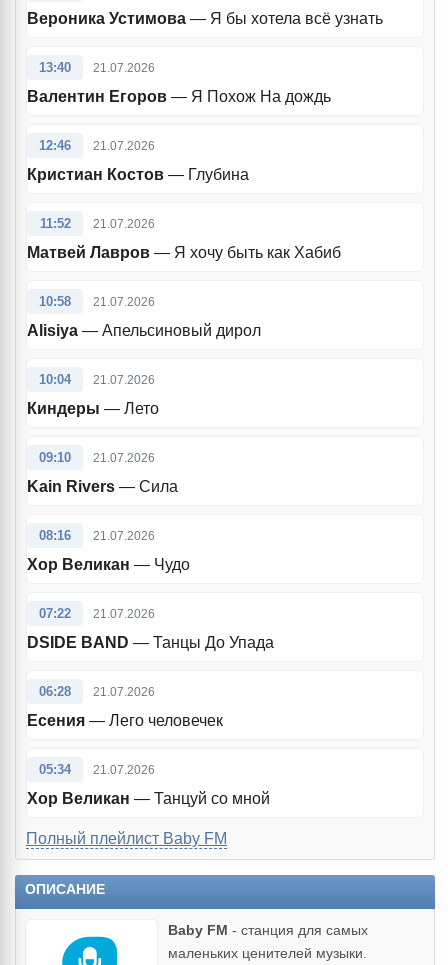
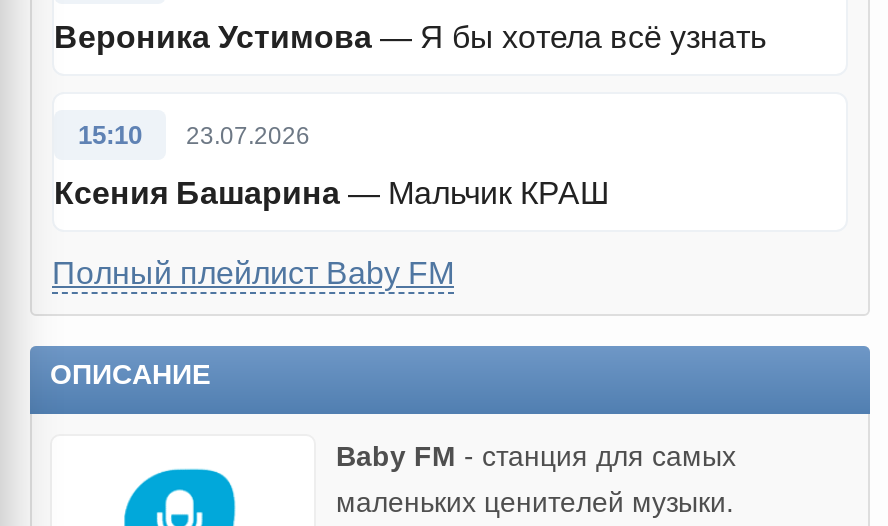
- 13:40
- 21.07.2026
- Валентин Егоров — Я Похож На дождь
- 12:46
- 21.07.2026
- Кристиан Костов — Глубина
- 11:52
- 21.07.2026
- Матвей Лавров — Я хочу быть как Хабиб
- 10:58
- 21.07.2026
- Alisiya — Апельсиновый дирол
- 10:04
- 21.07.2026
- Киндеры — Лето
- 09:10
- 21.07.2026
- Kain Rivers — Сила
- 08:16
- 21.07.2026
- Хор Великан — Чудо
- 07:22
- 21.07.2026
- DSIDE BAND — Танцы До Упада
- 06:28
- 21.07.2026
- Есения — Лего человечек
- 05:34
- 21.07.2026
- Хор Великан — Танцуй со мной
+ 15:10
+ 23.07.2026
+ Ксения Башарина — Мальчик КРАШ
